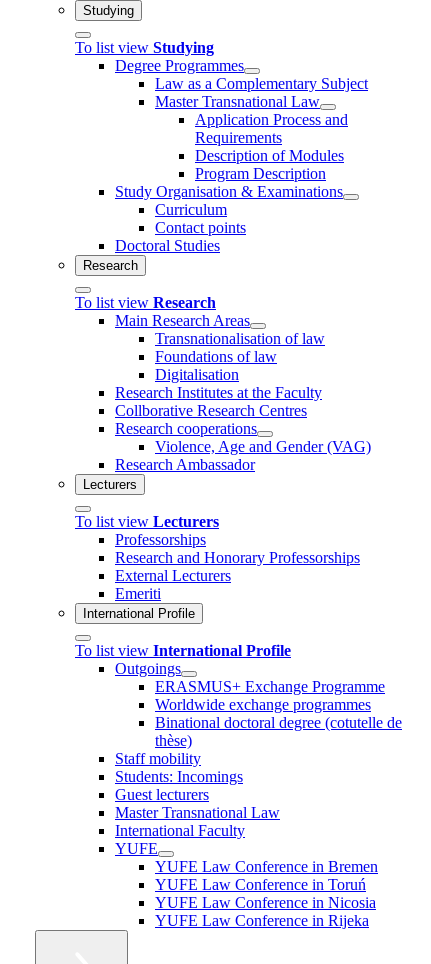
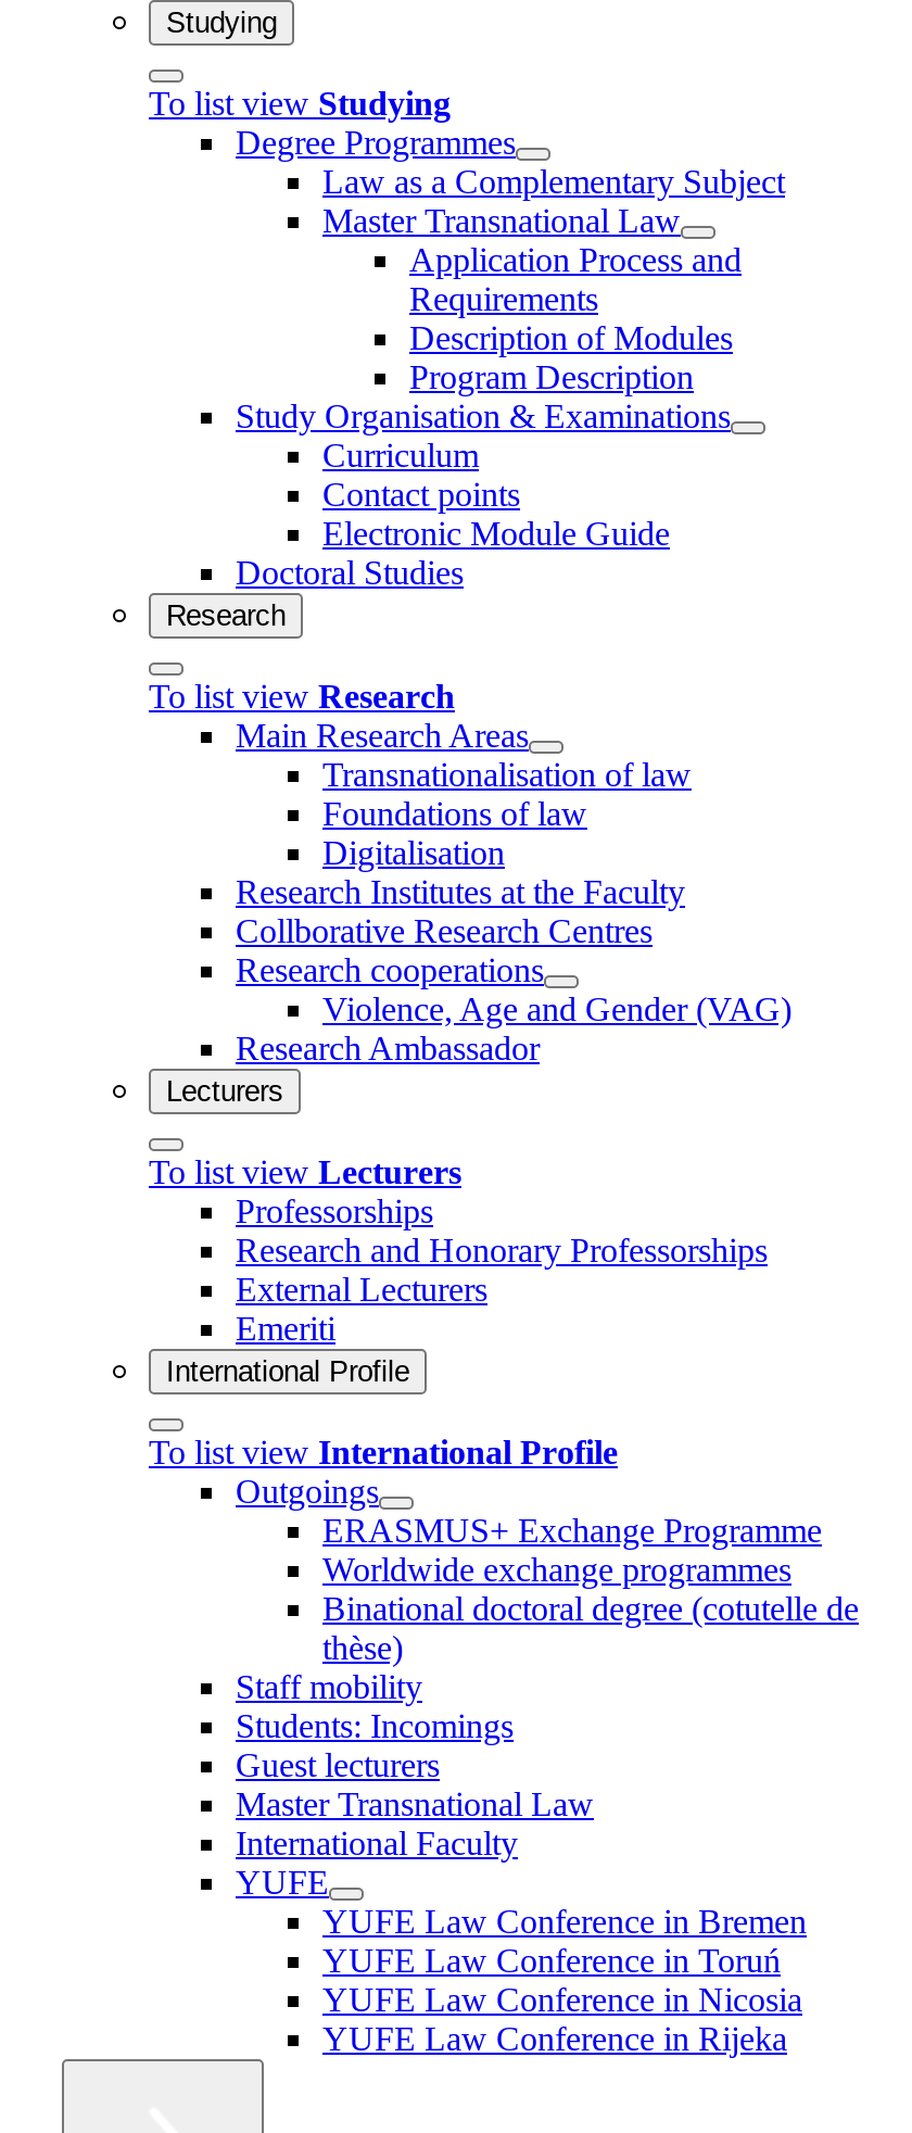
+ Electronic Module Guide
